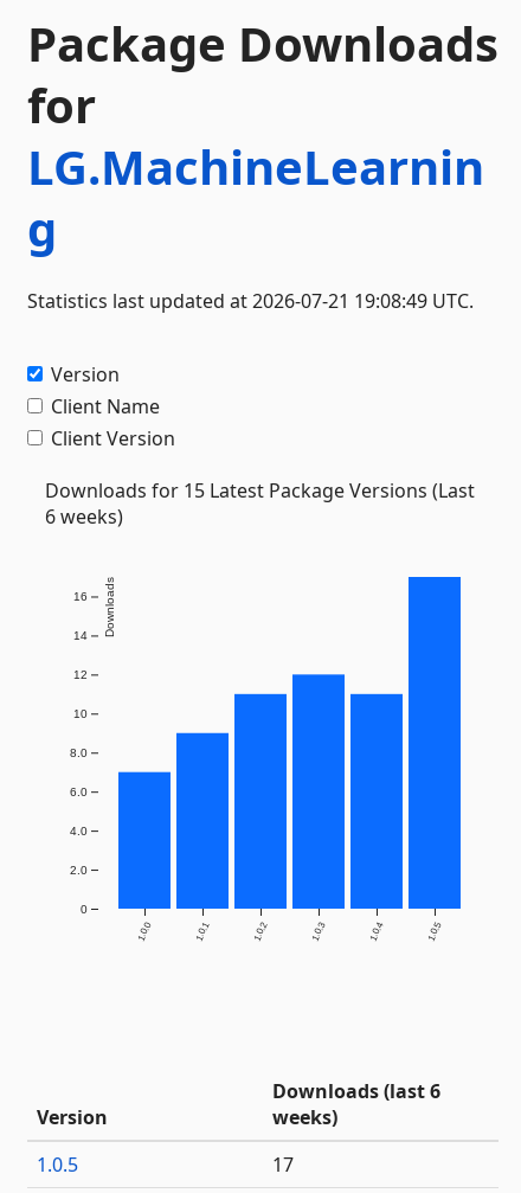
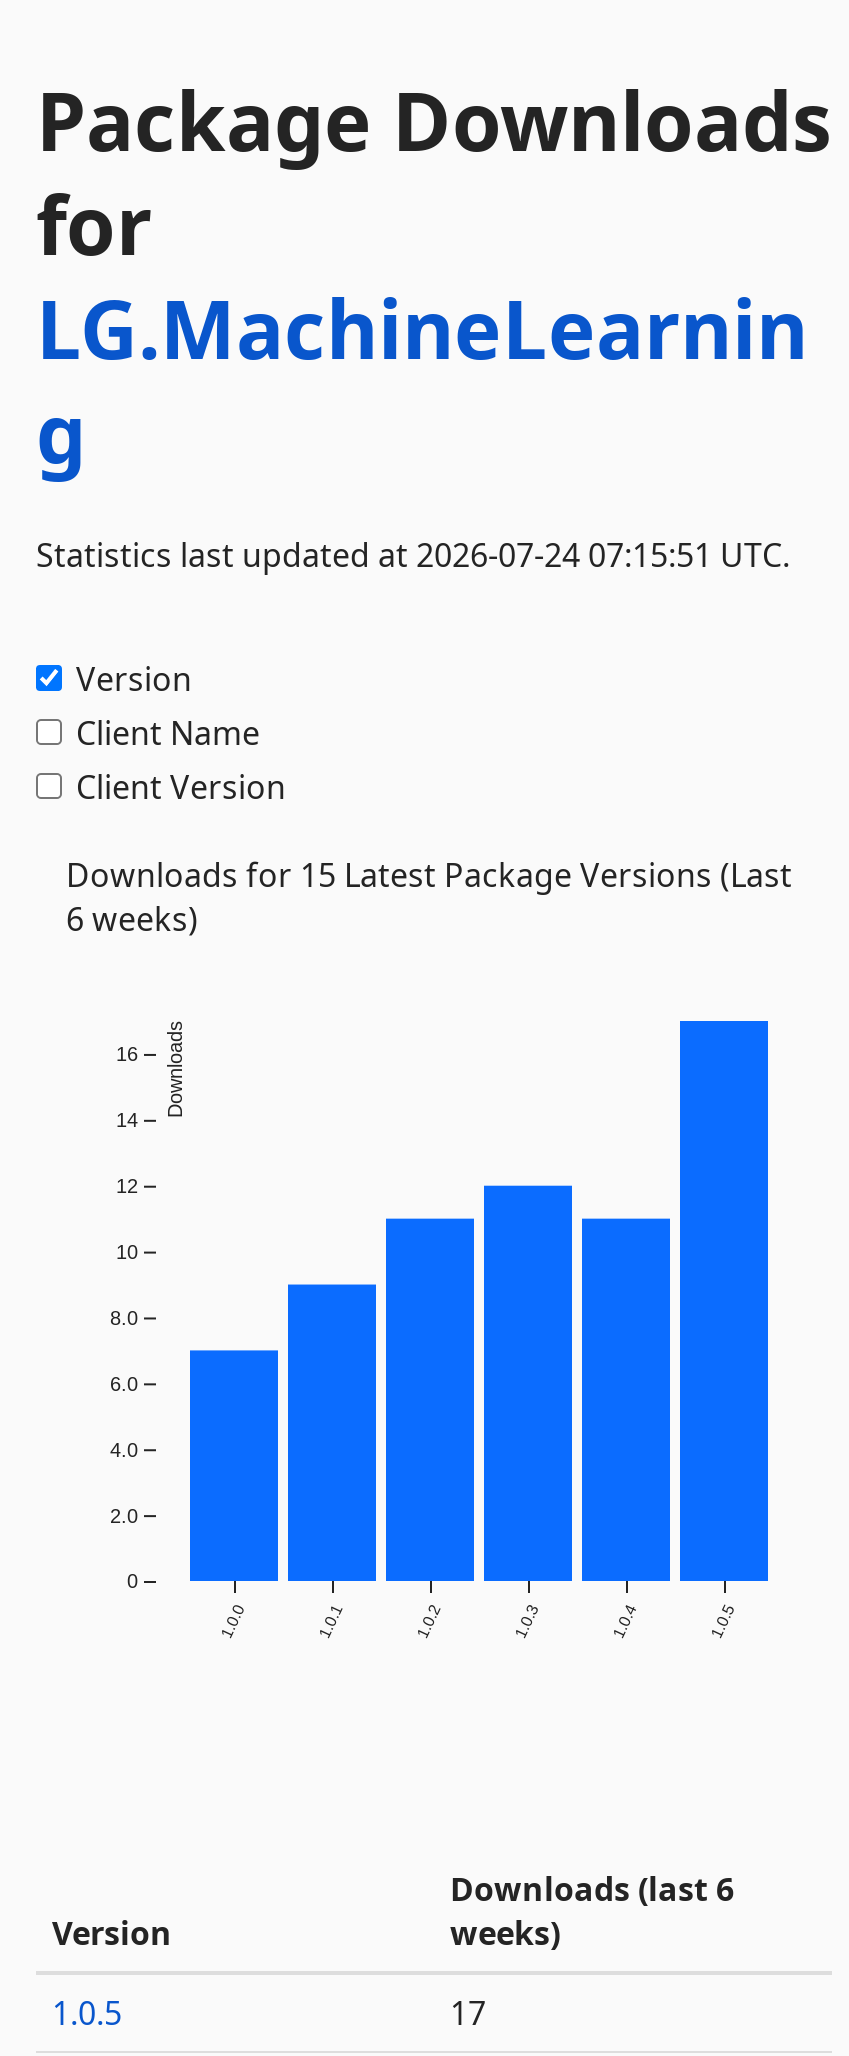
- Statistics last updated at 2026-07-21 19:08:49 UTC.
+ Statistics last updated at 2026-07-24 07:15:51 UTC.
